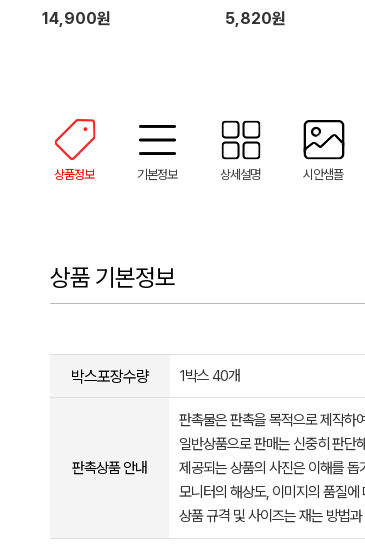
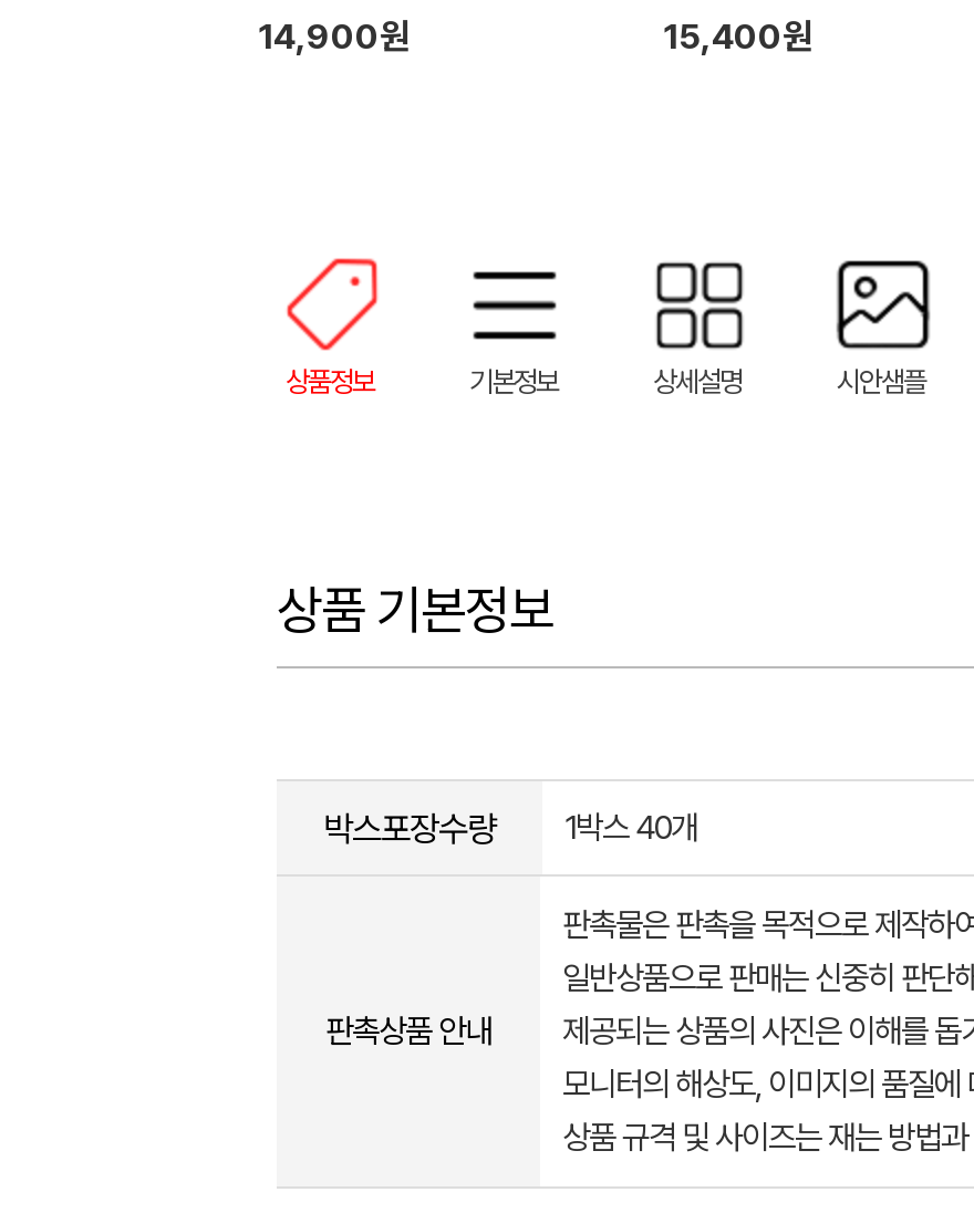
- 5,820원
+ 15,400원
